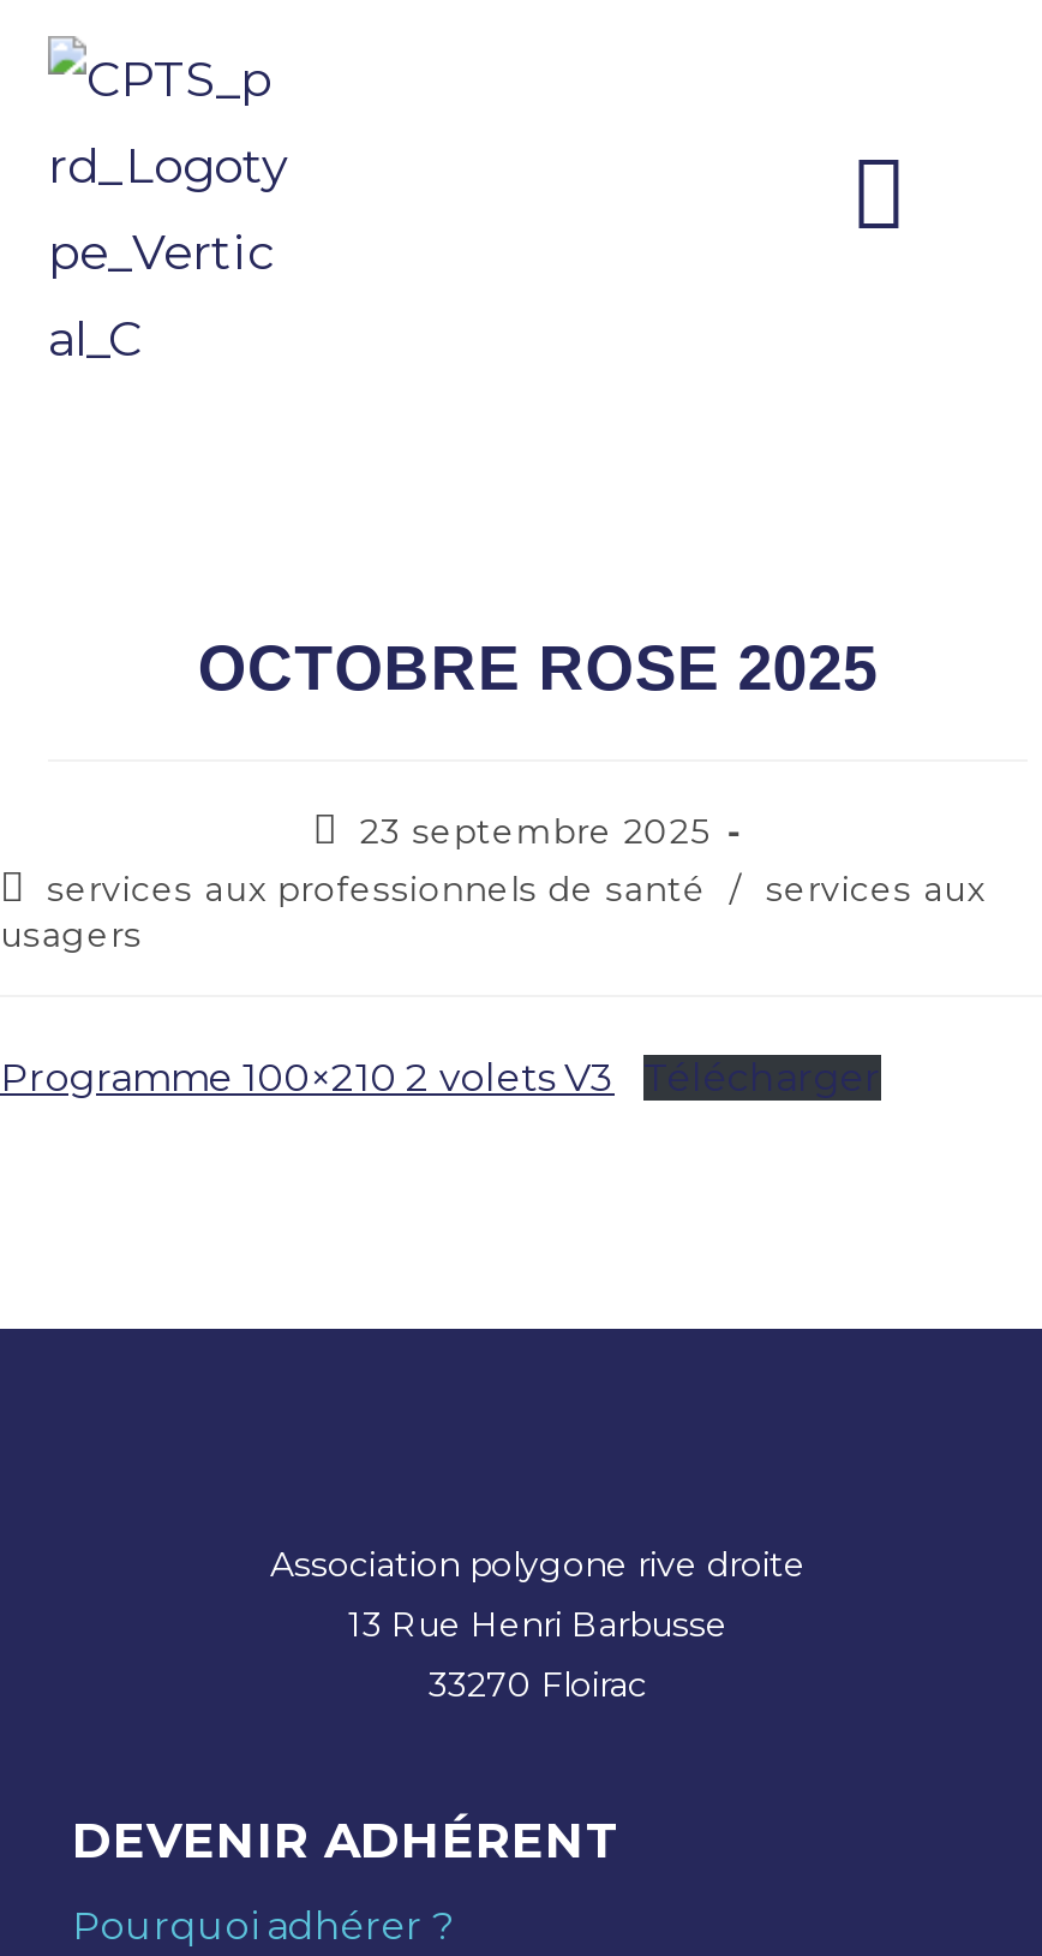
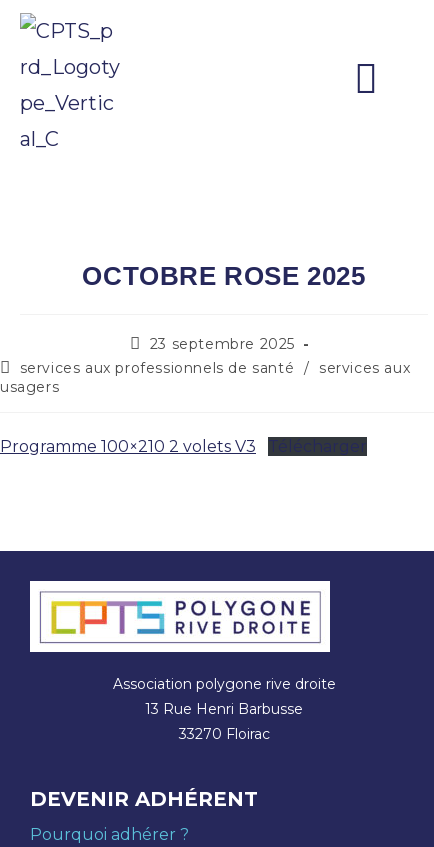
+ [image]
